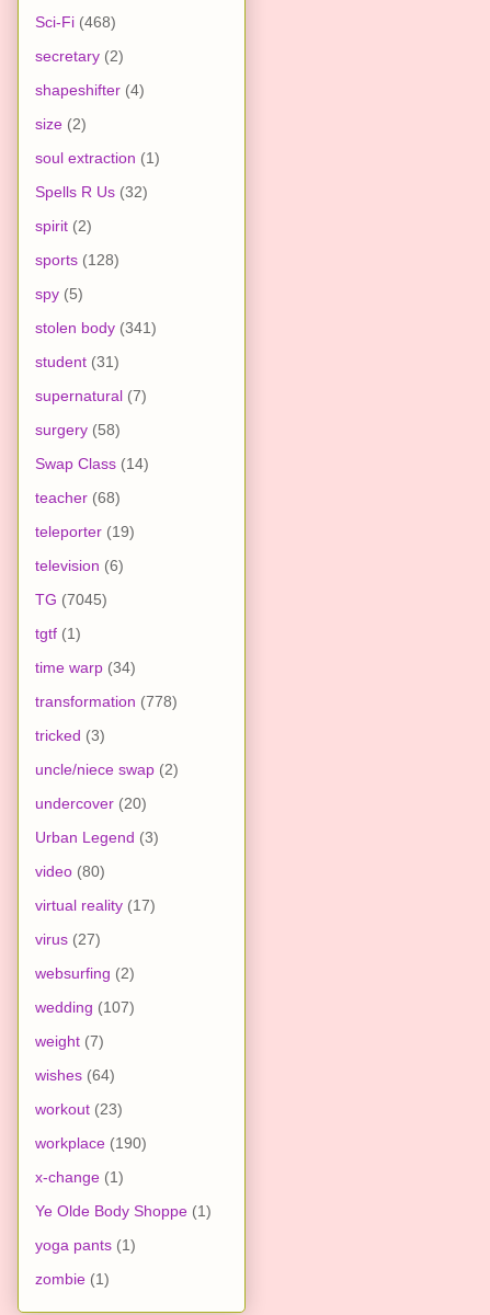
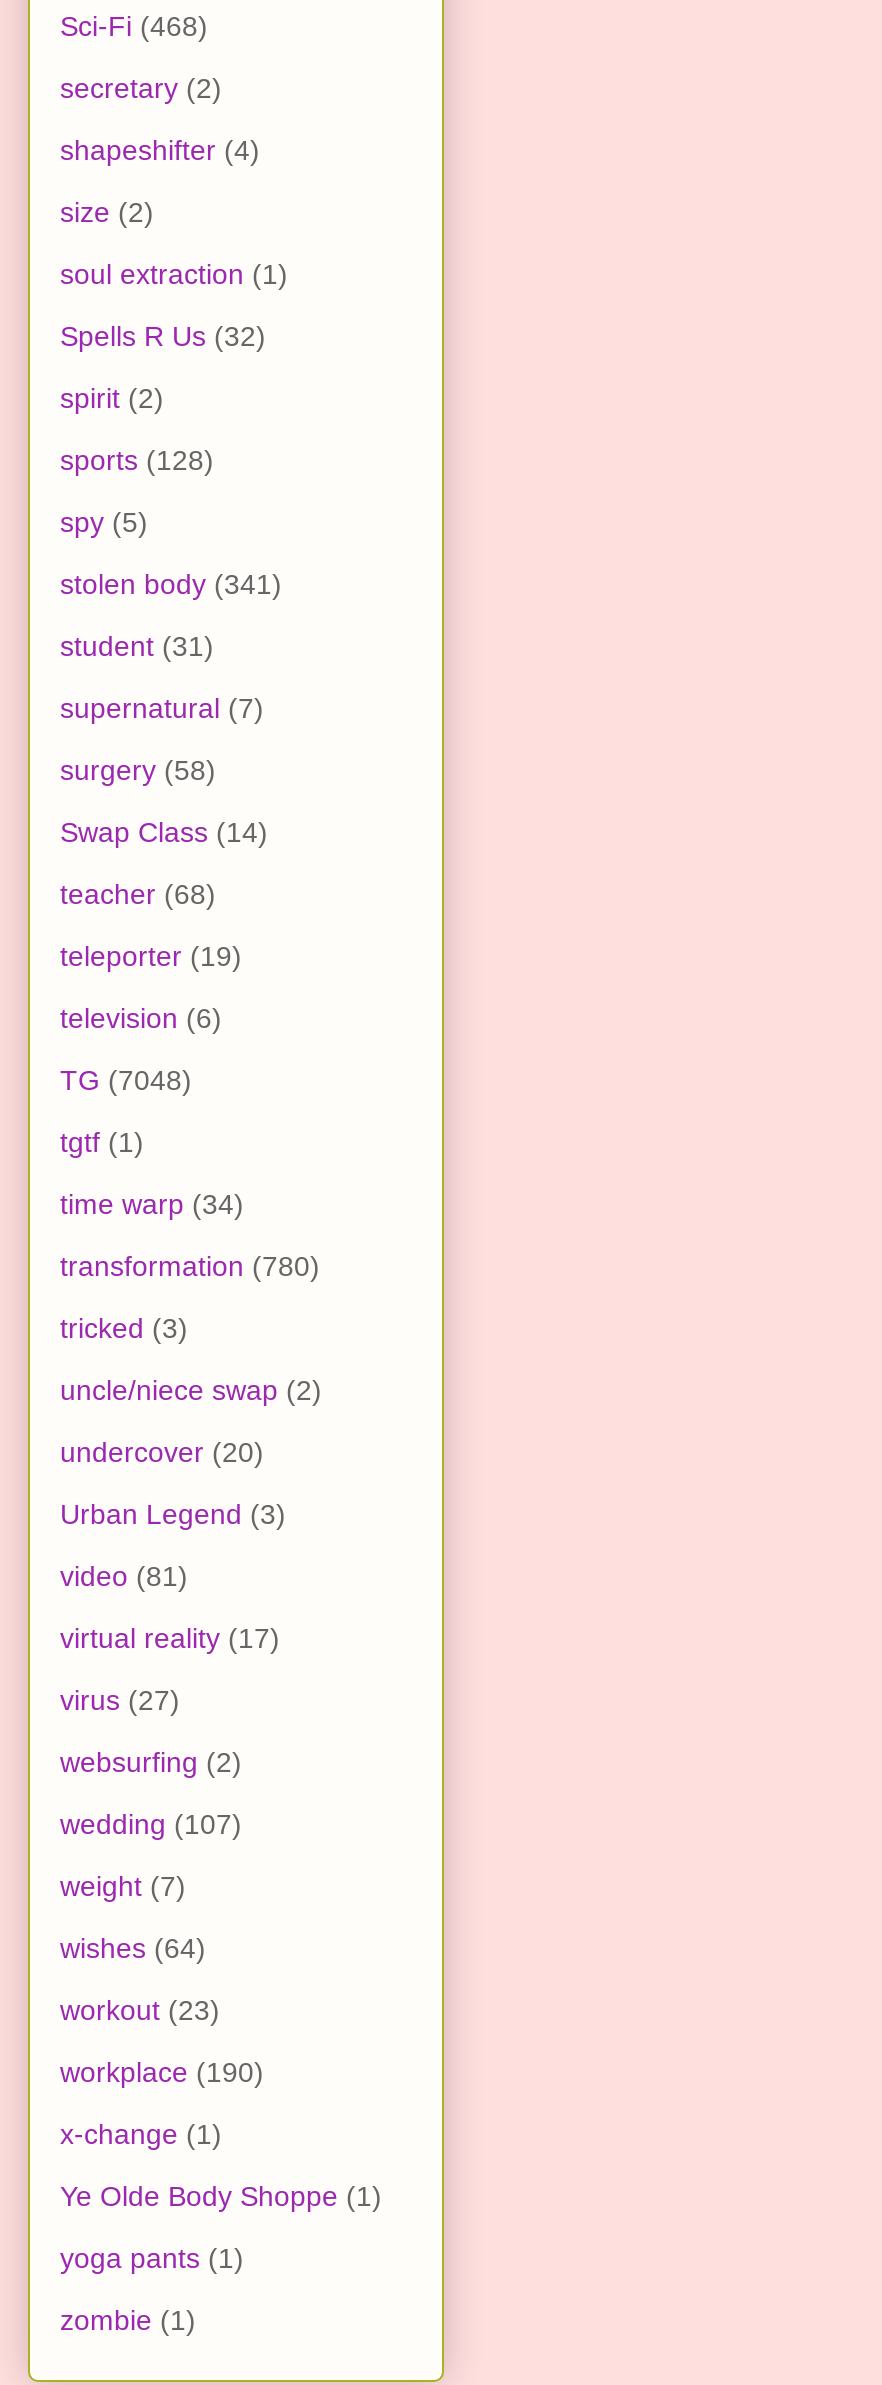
- TG (7045)
+ TG (7048)

- transformation (778)
+ transformation (780)

- video (80)
+ video (81)
